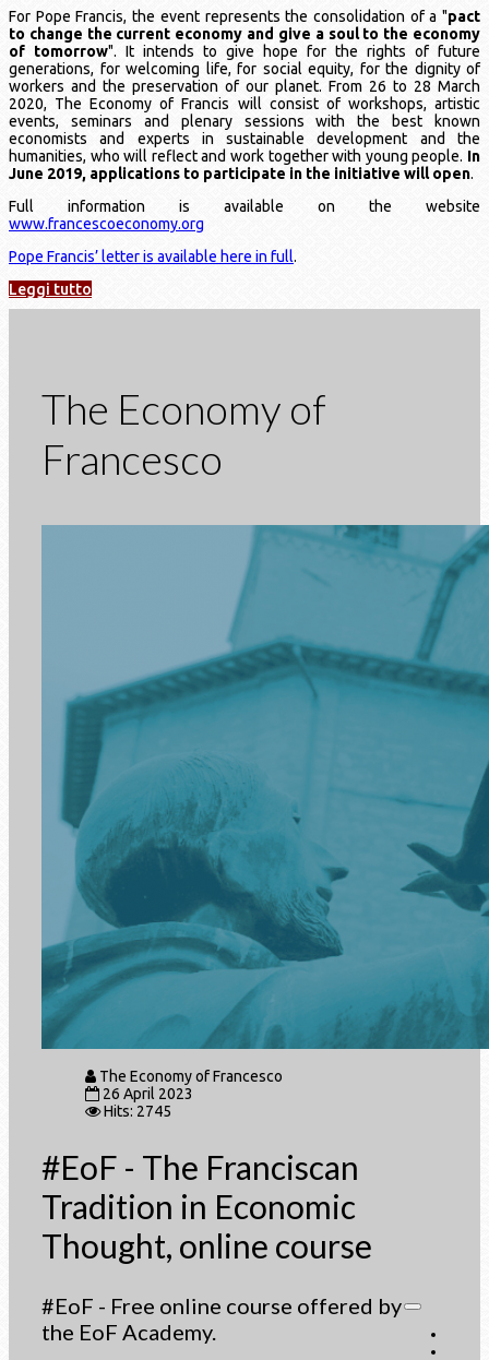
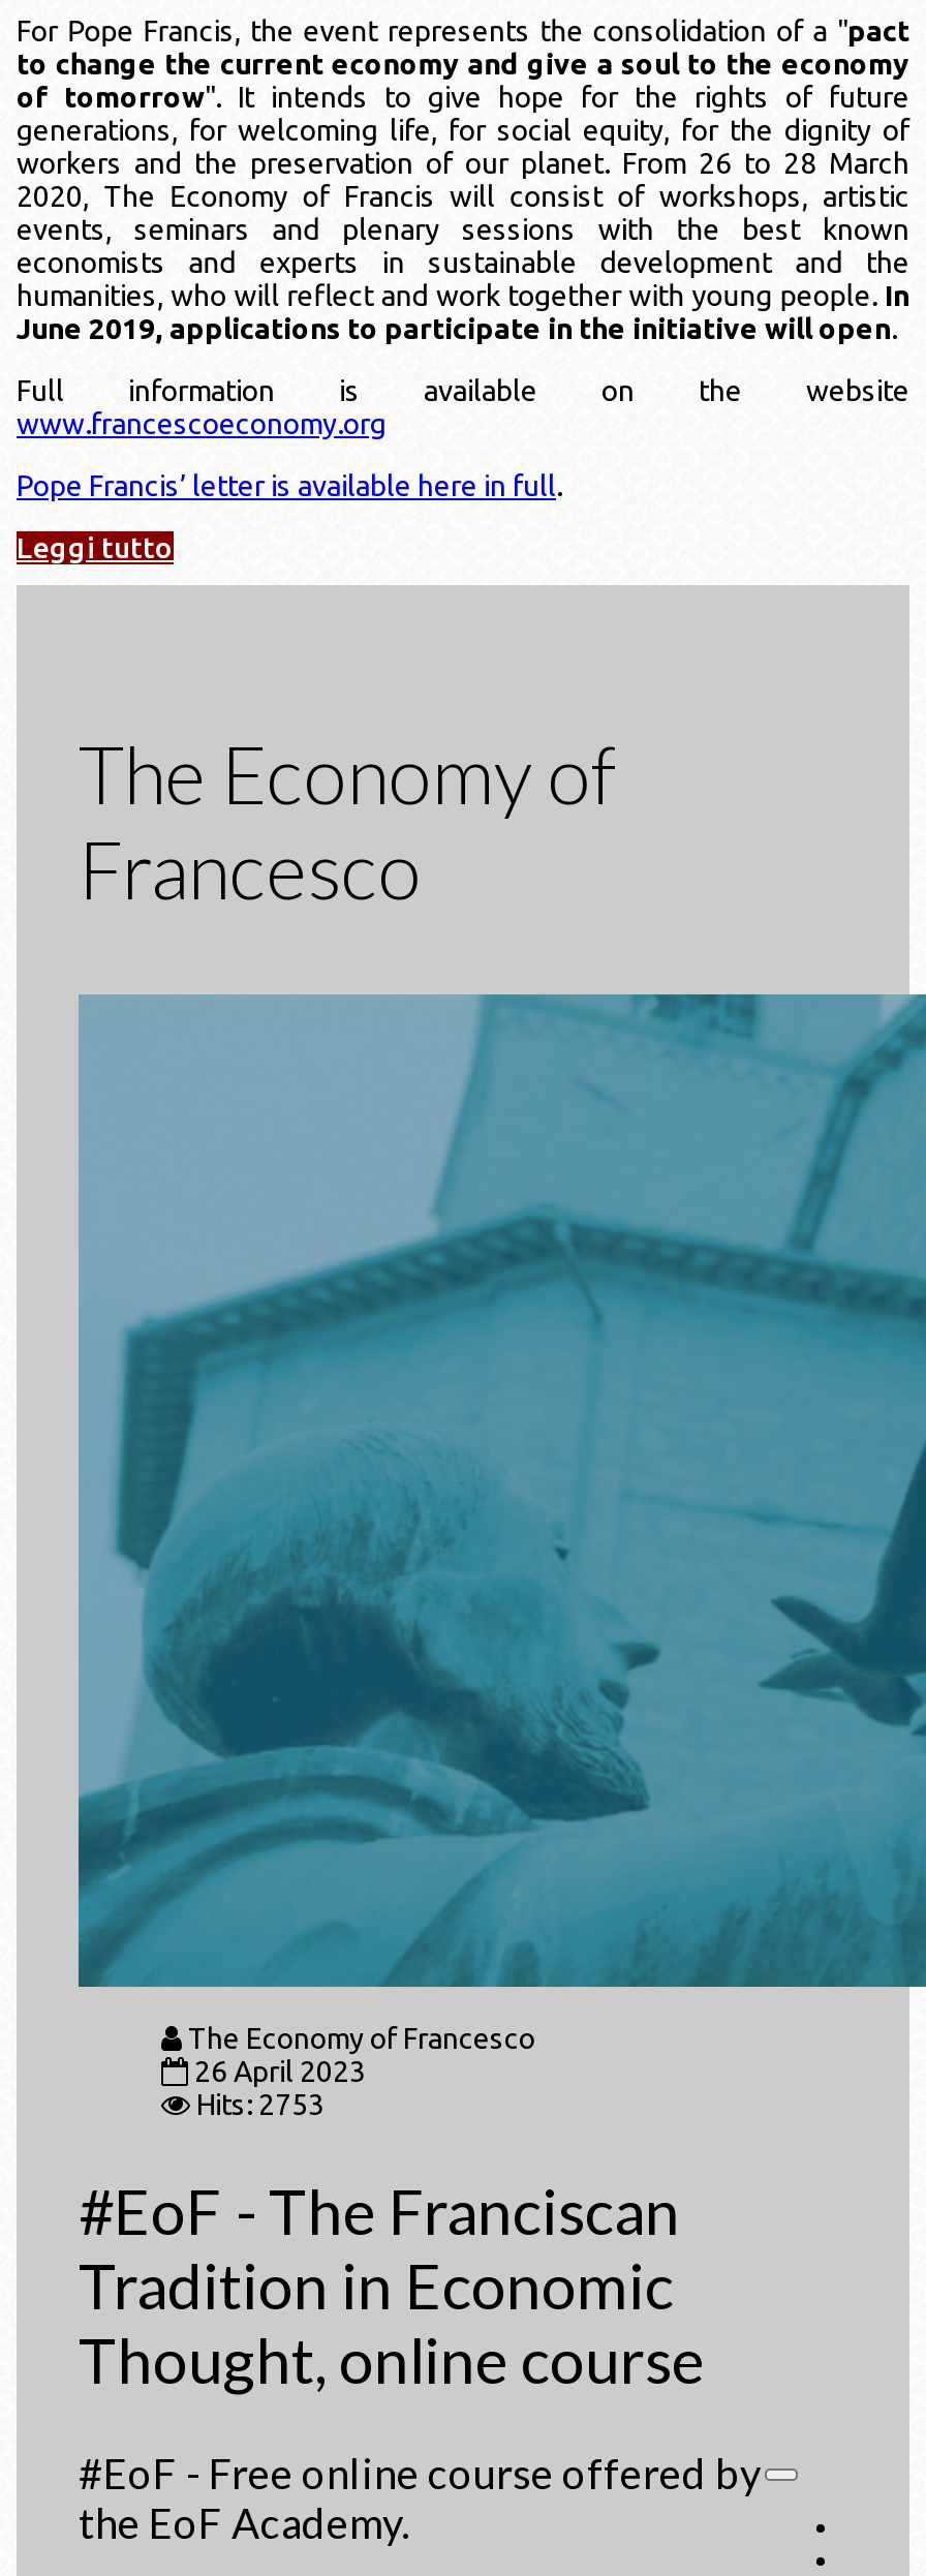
- Hits: 2745
+ Hits: 2753
